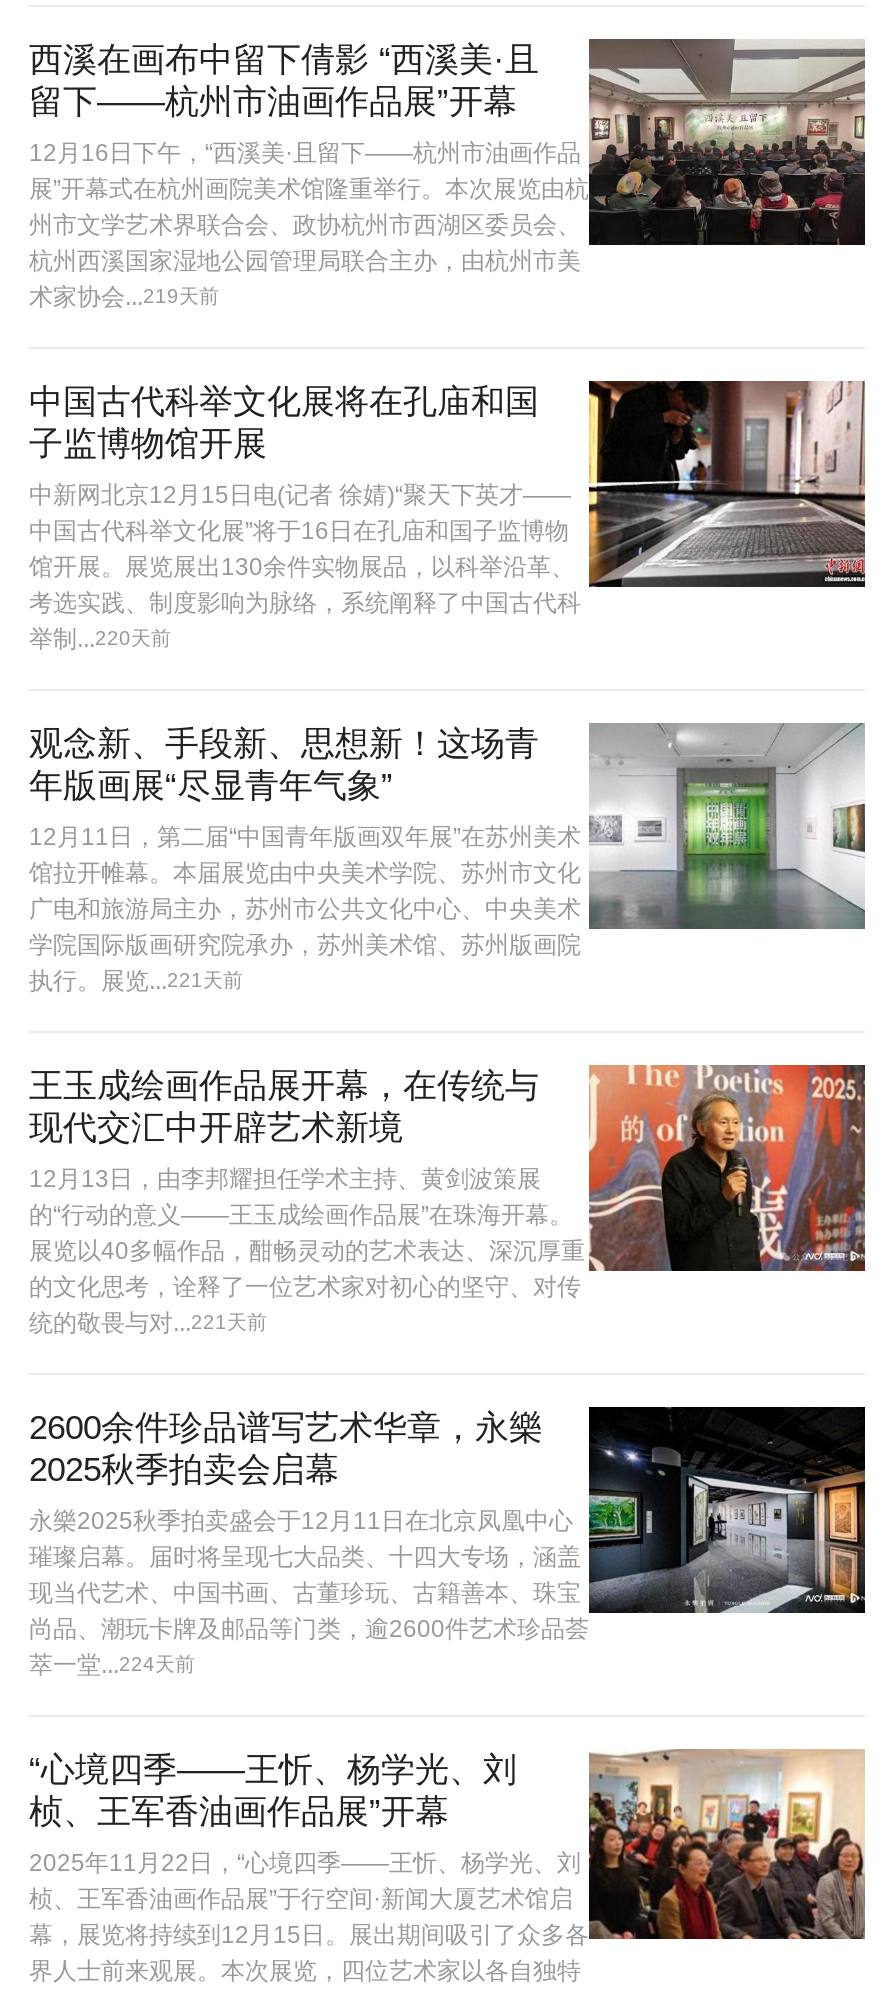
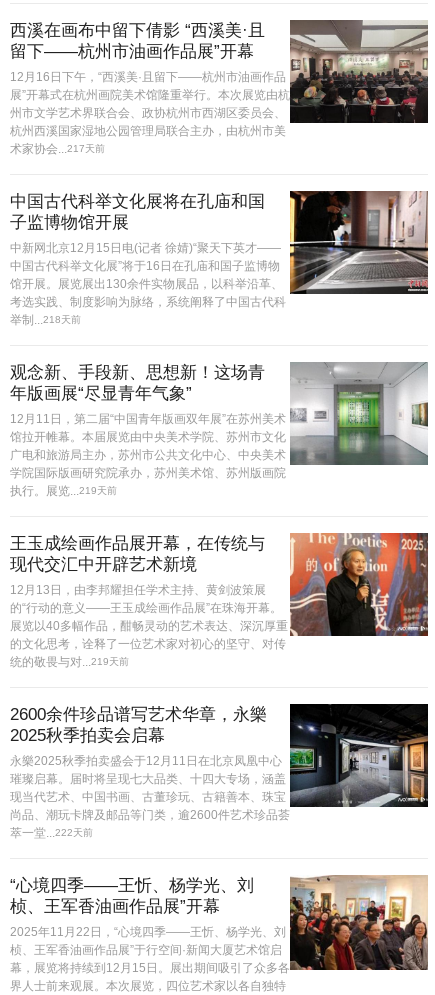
- 术家协会...219天前
+ 术家协会...217天前

- 举制...220天前
+ 举制...218天前

- 执行。展览...221天前
+ 执行。展览...219天前

- 统的敬畏与对...221天前
+ 统的敬畏与对...219天前

- 萃一堂...224天前
+ 萃一堂...222天前
